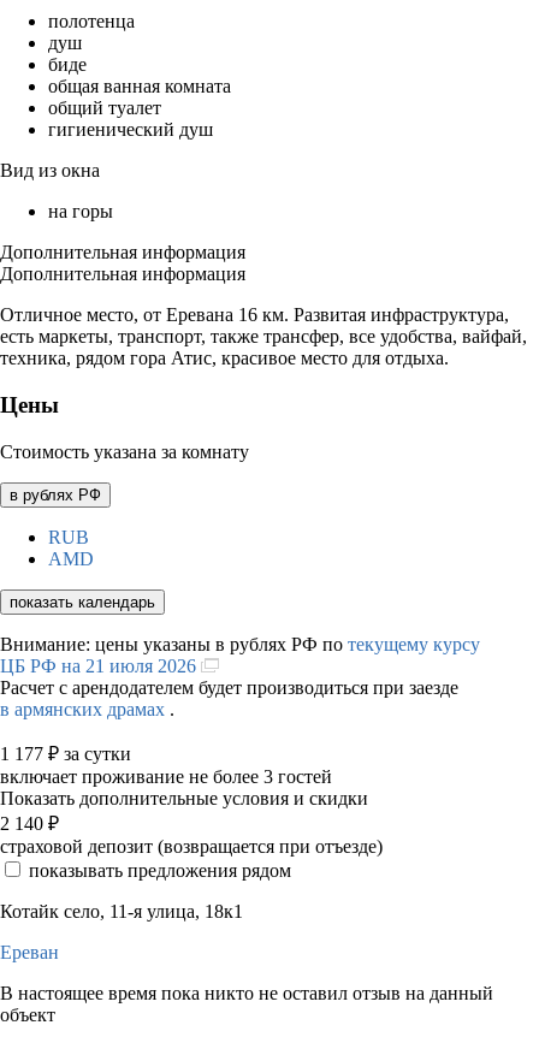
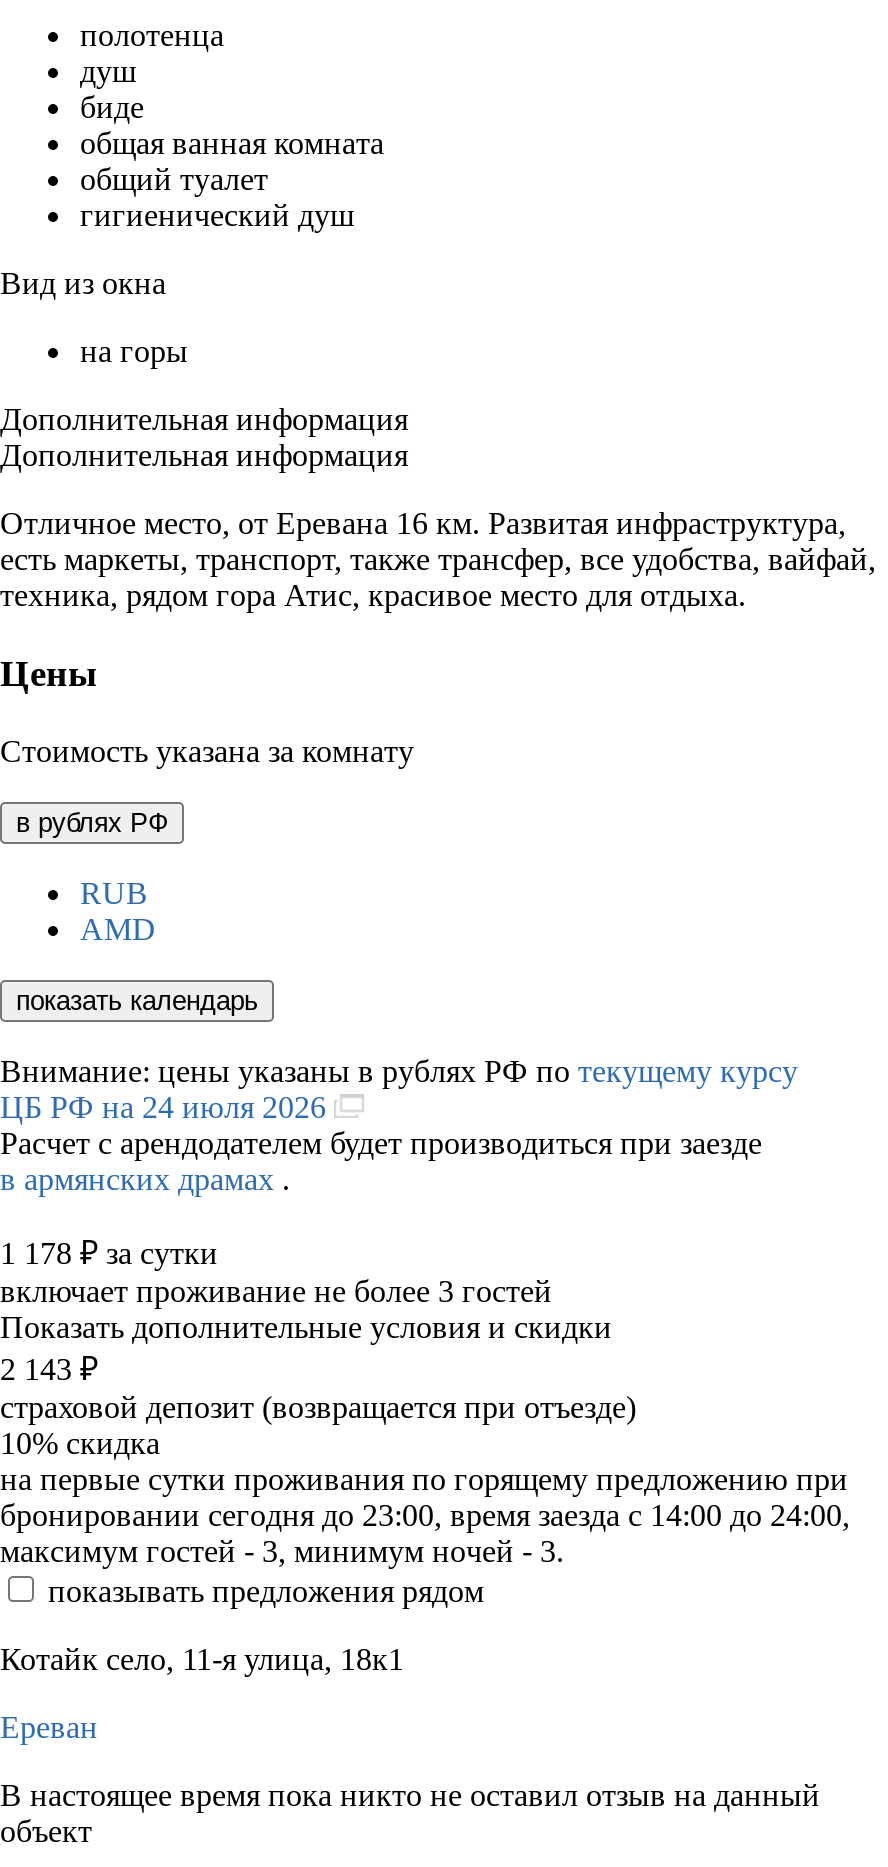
- ЦБ РФ на 21 июля 2026
+ ЦБ РФ на 24 июля 2026

- 1 177 ₽ за сутки
+ 1 178 ₽ за сутки

- 2 140 ₽
+ 2 143 ₽

+ 10% скидка
+ на первые сутки проживания по горящему предложению при
+ бронировании сегодня до 23:00, время заезда с 14:00 до 24:00,
+ максимум гостей - 3, минимум ночей - 3.
